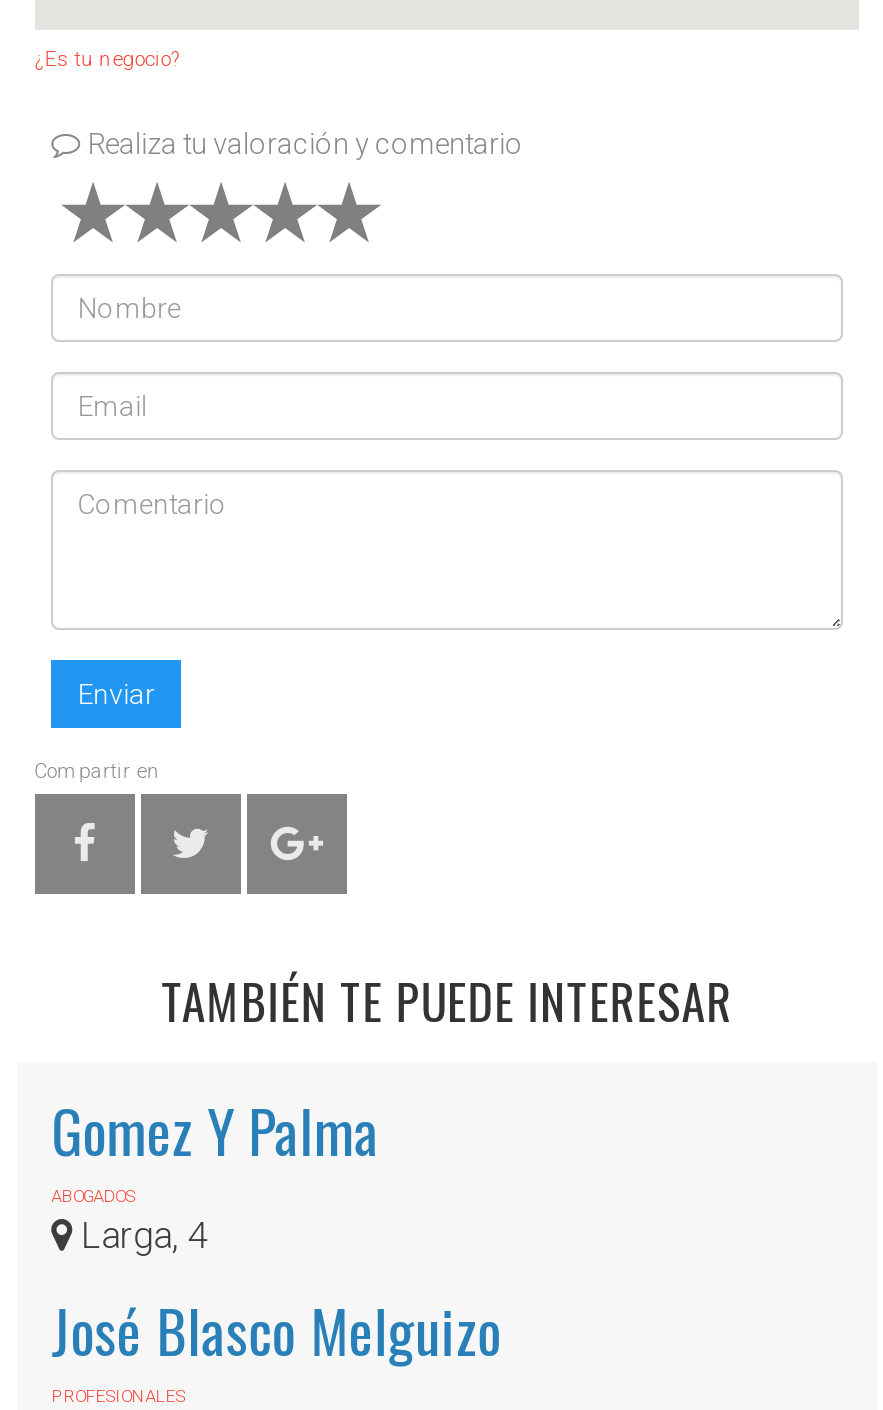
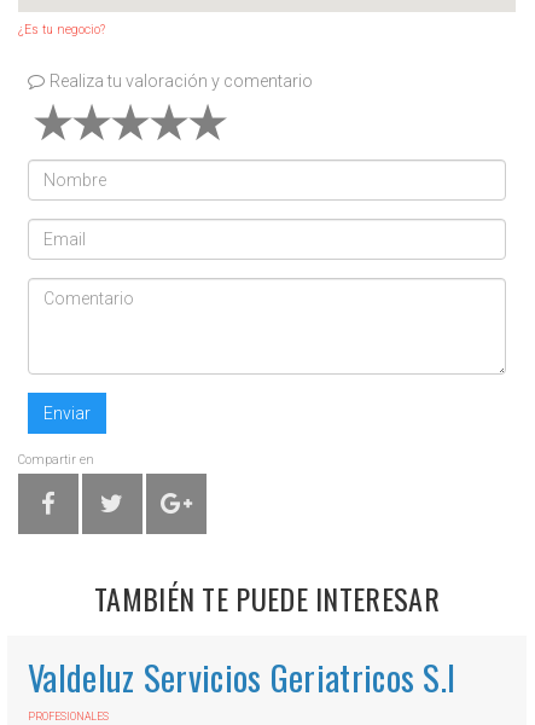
- Gomez Y Palma
- ABOGADOS
- Larga, 4
- José Blasco Melguizo
+ Valdeluz Servicios Geriatricos S.l
